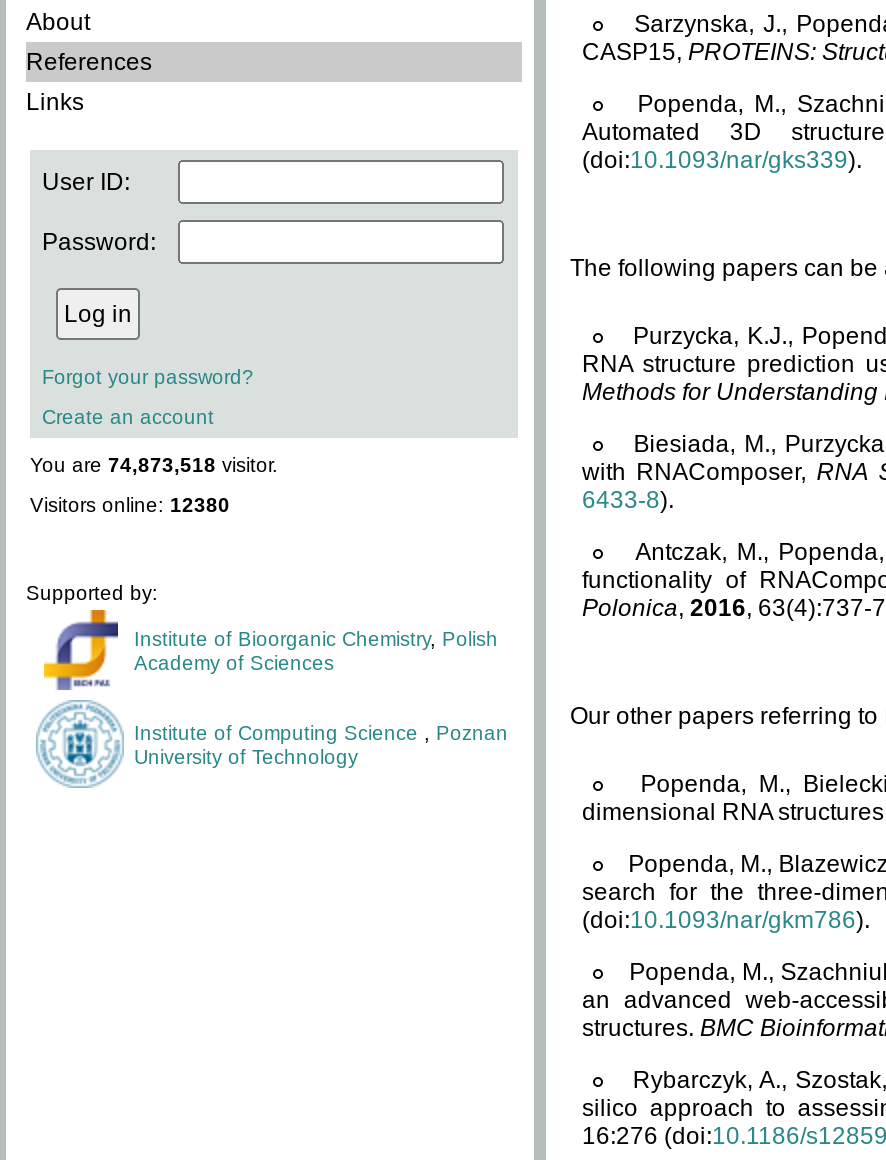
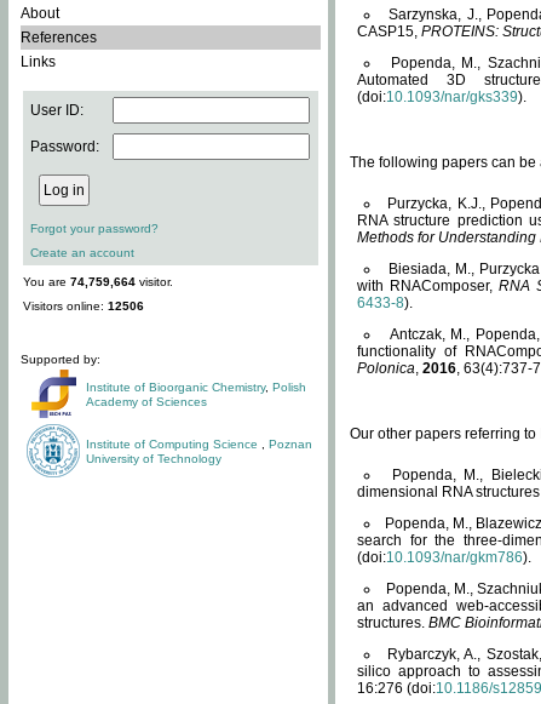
- You are 74,873,518 visitor.
+ You are 74,759,664 visitor.

- Visitors online: 12380
+ Visitors online: 12506
